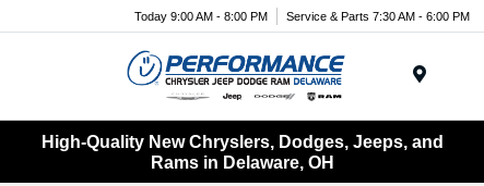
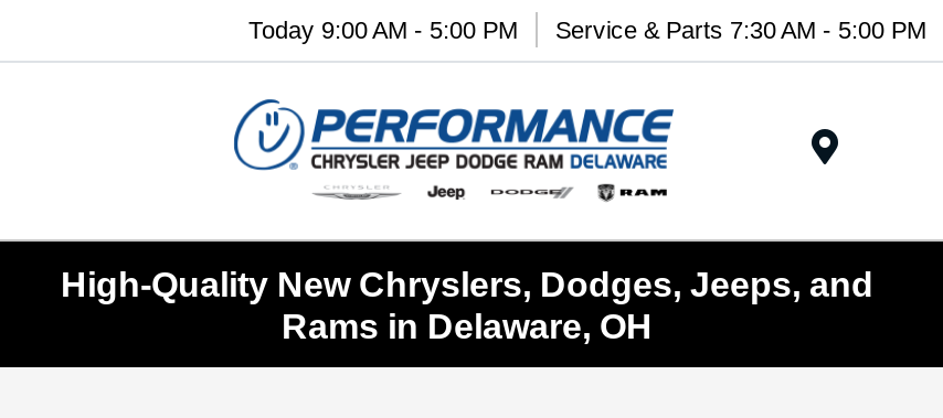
- Today 9:00 AM - 8:00 PM
+ Today 9:00 AM - 5:00 PM

- Service & Parts 7:30 AM - 6:00 PM
+ Service & Parts 7:30 AM - 5:00 PM
